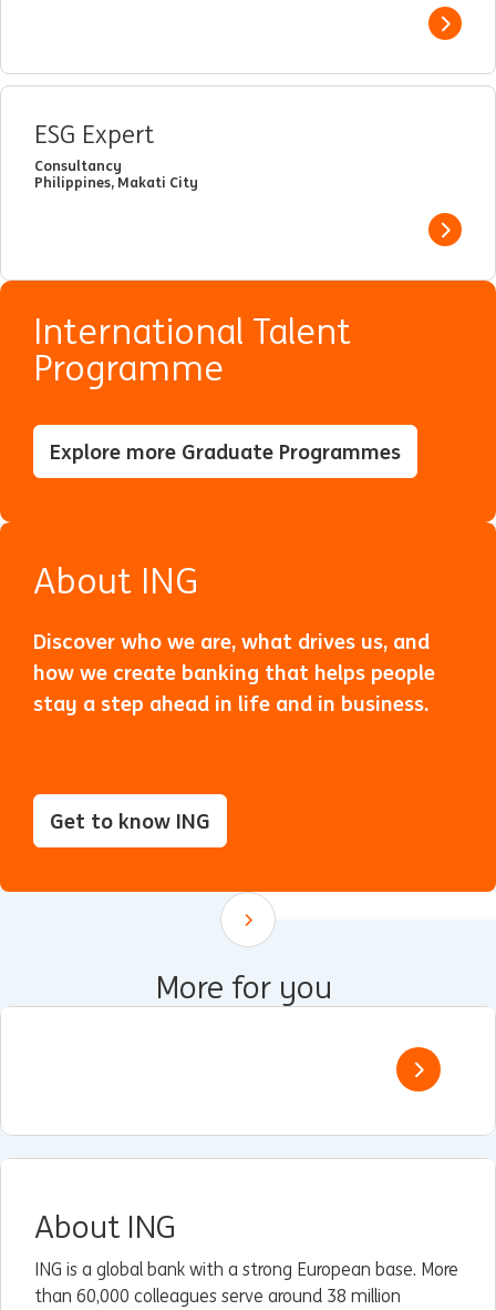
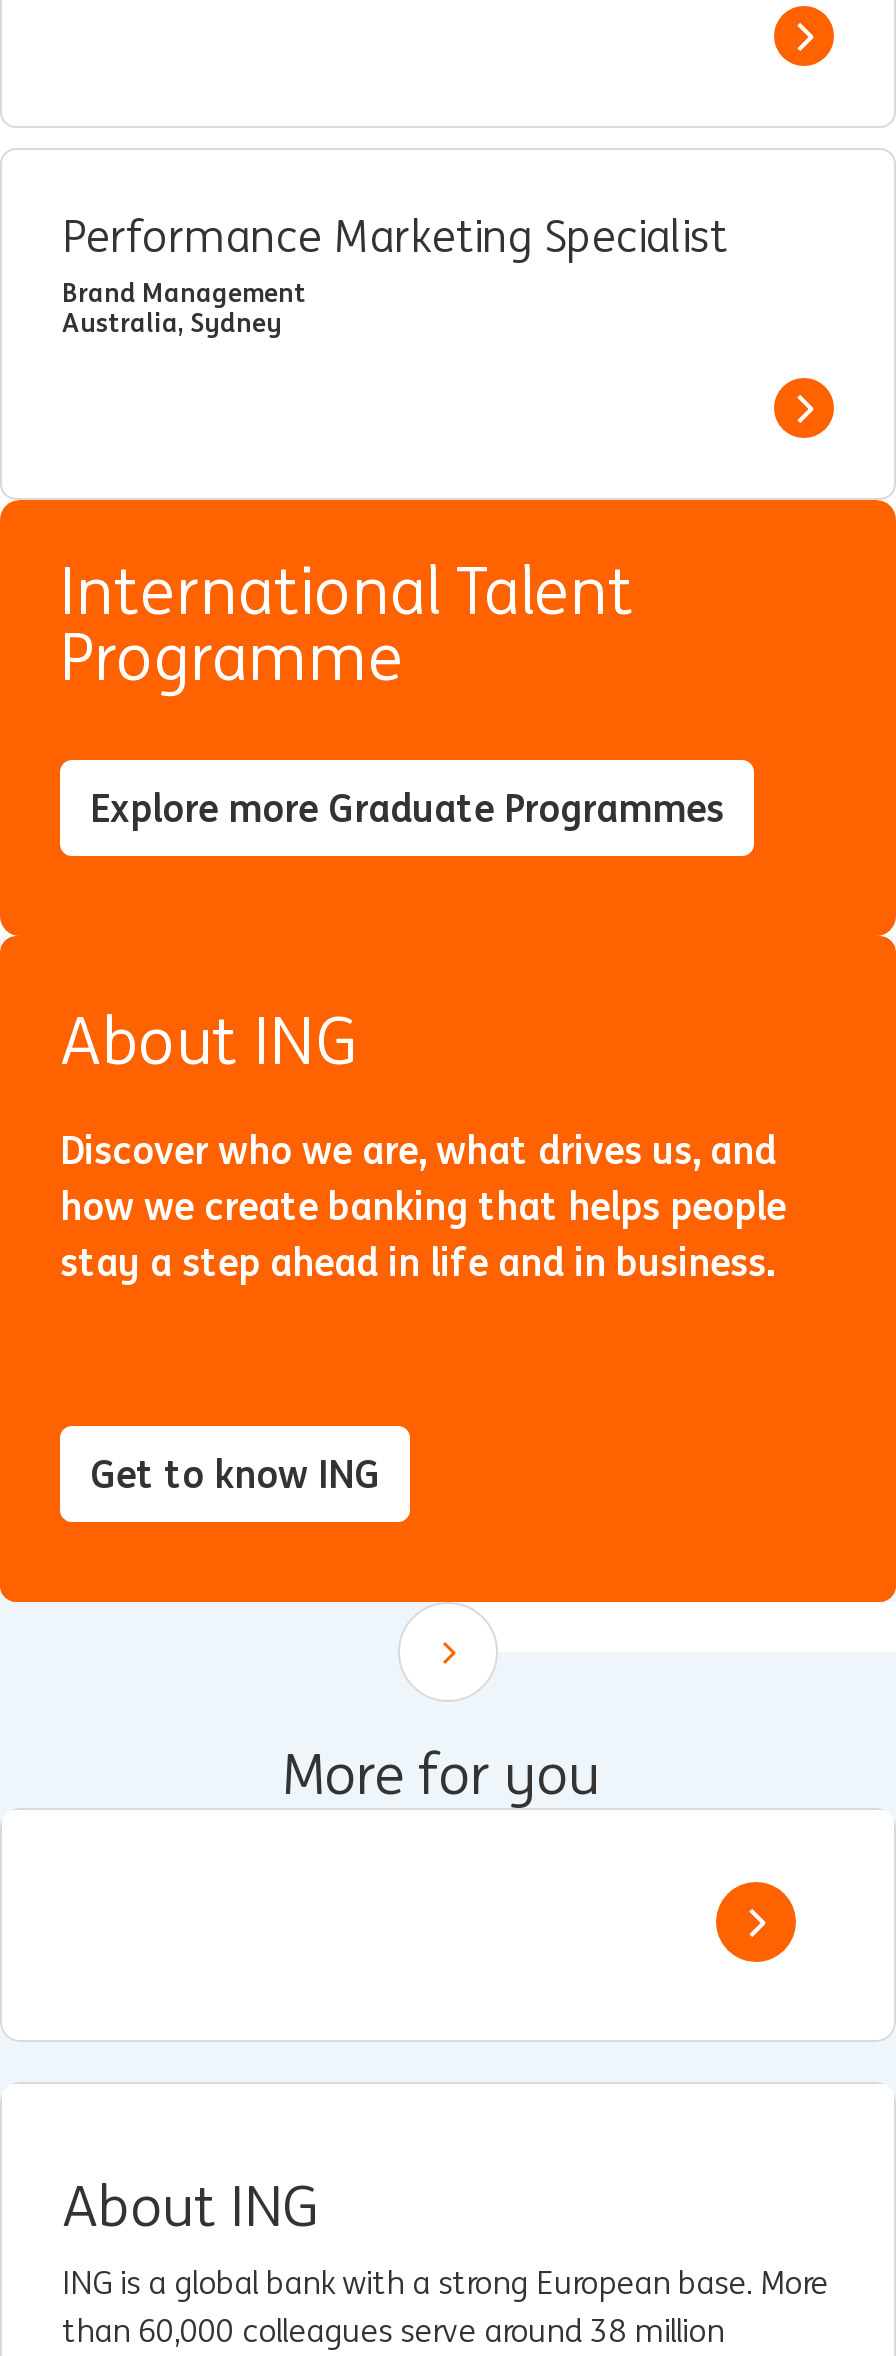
- ESG Expert
- Consultancy
- Philippines, Makati City
+ Performance Marketing Specialist
+ Brand Management
+ Australia, Sydney
